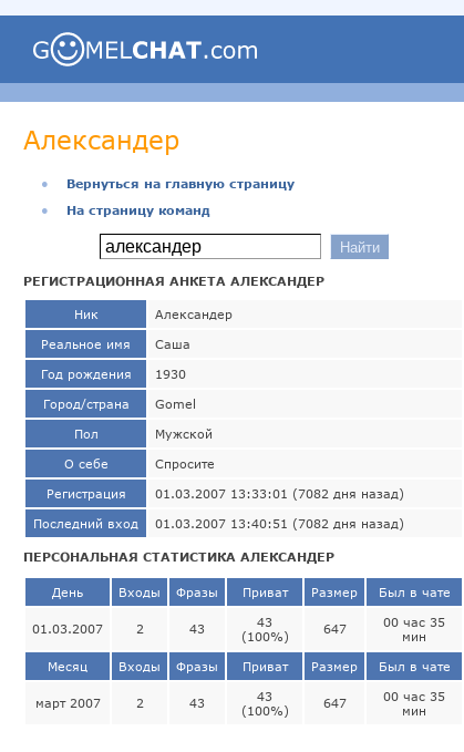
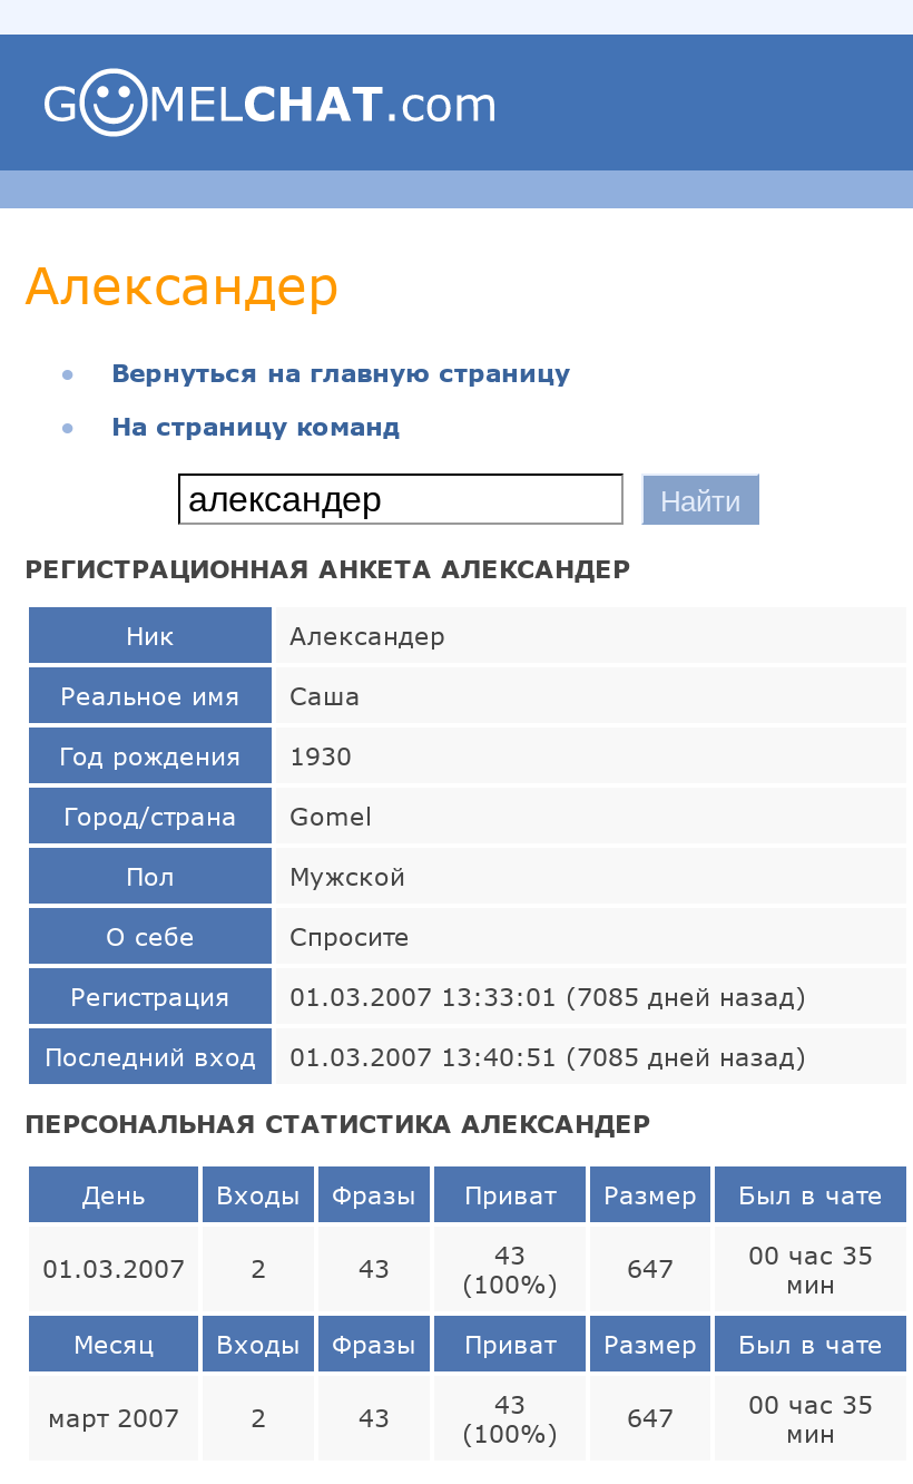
- 01.03.2007 13:33:01 (7082 дня назад)
+ 01.03.2007 13:33:01 (7085 дней назад)

- Последний вход 01.03.2007 13:40:51 (7082 дня назад)
+ Последний вход 01.03.2007 13:40:51 (7085 дней назад)
